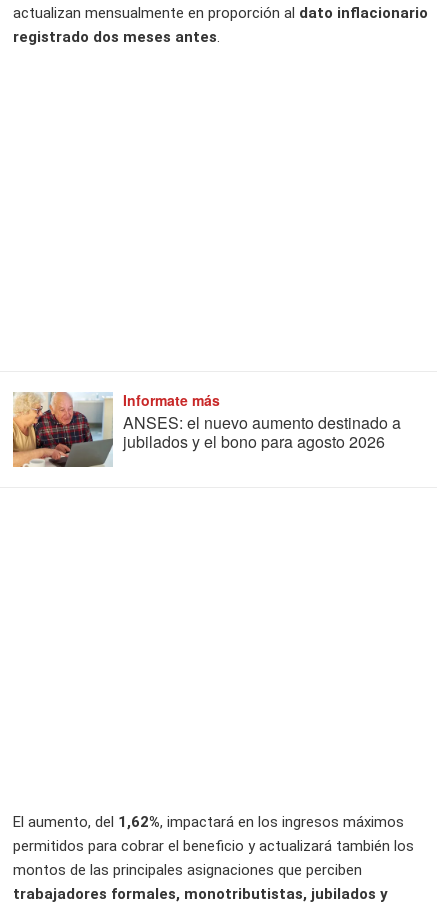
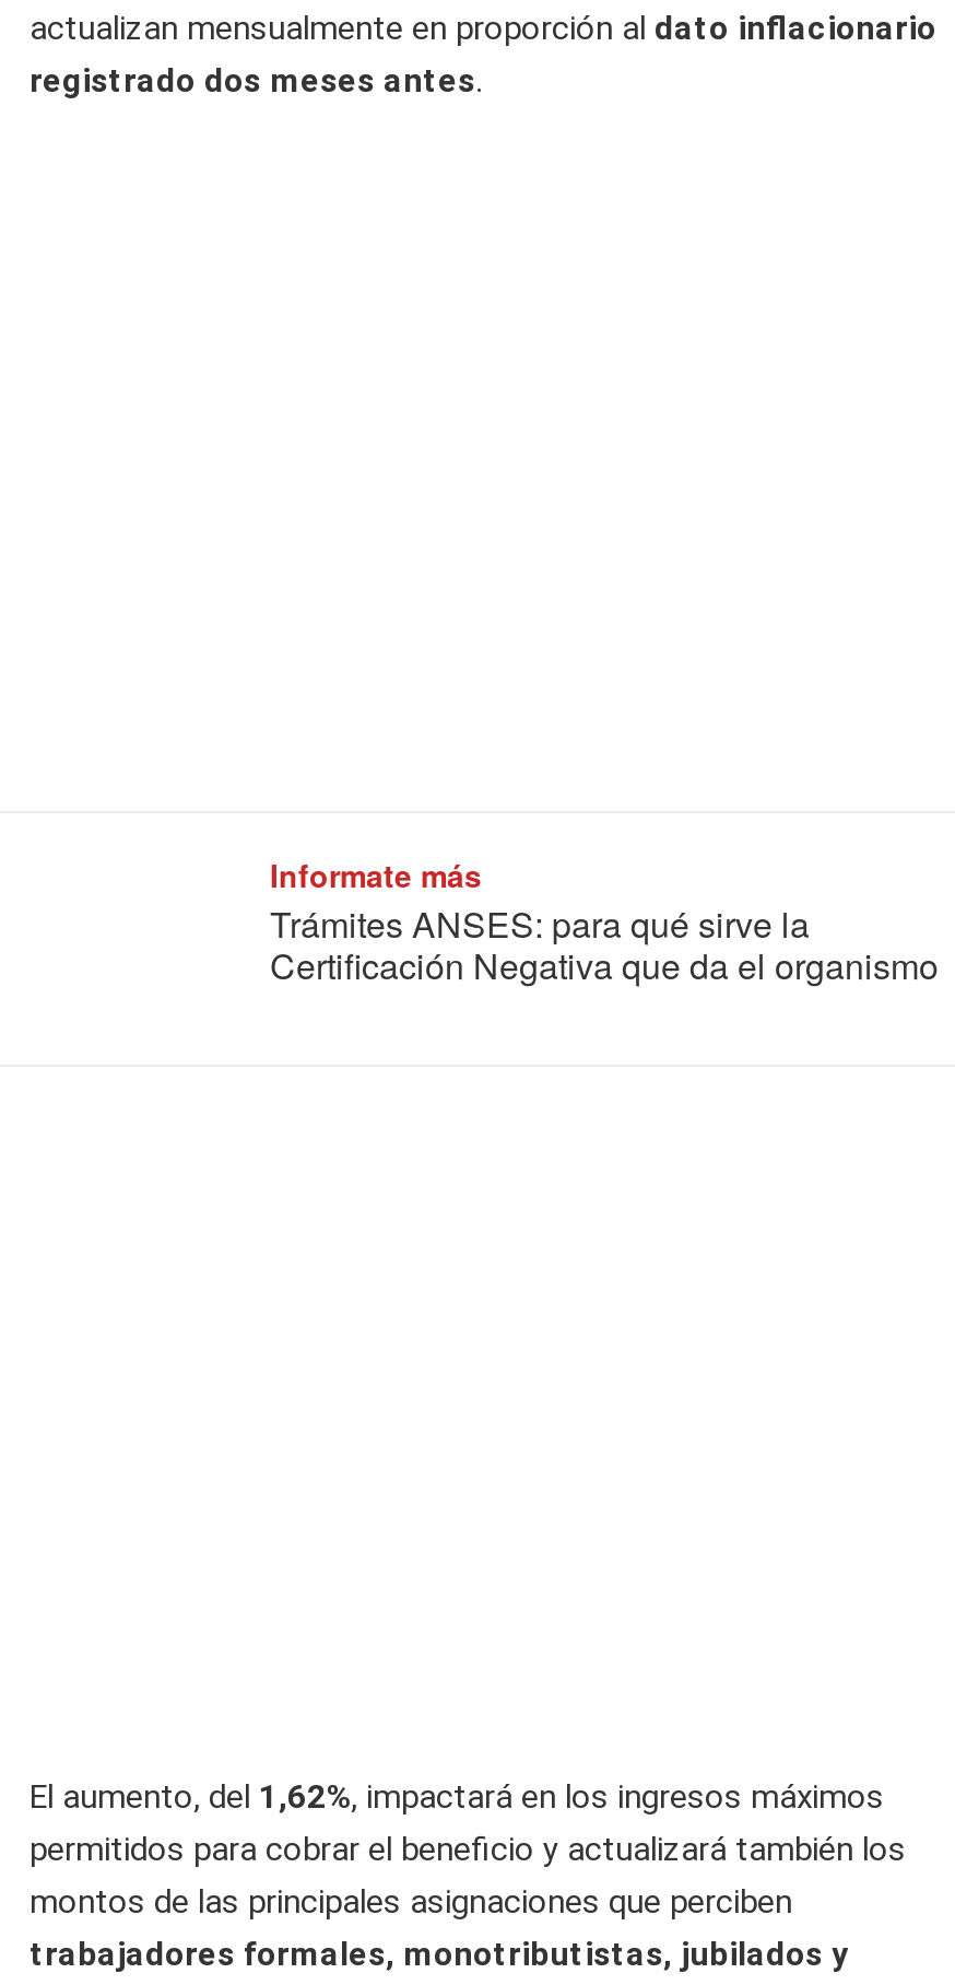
- [image]

- ANSES: el nuevo aumento destinado a
- jubilados y el bono para agosto 2026
+ Trámites ANSES: para qué sirve la
+ Certificación Negativa que da el organismo
